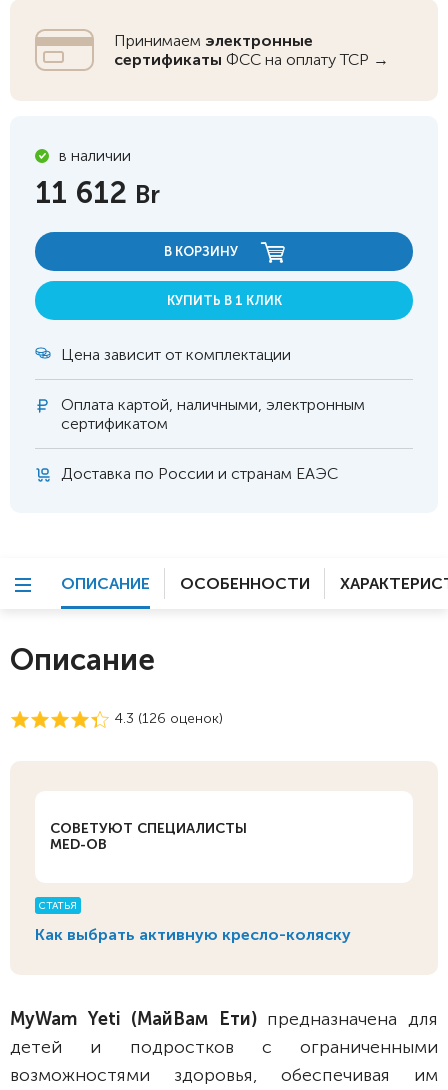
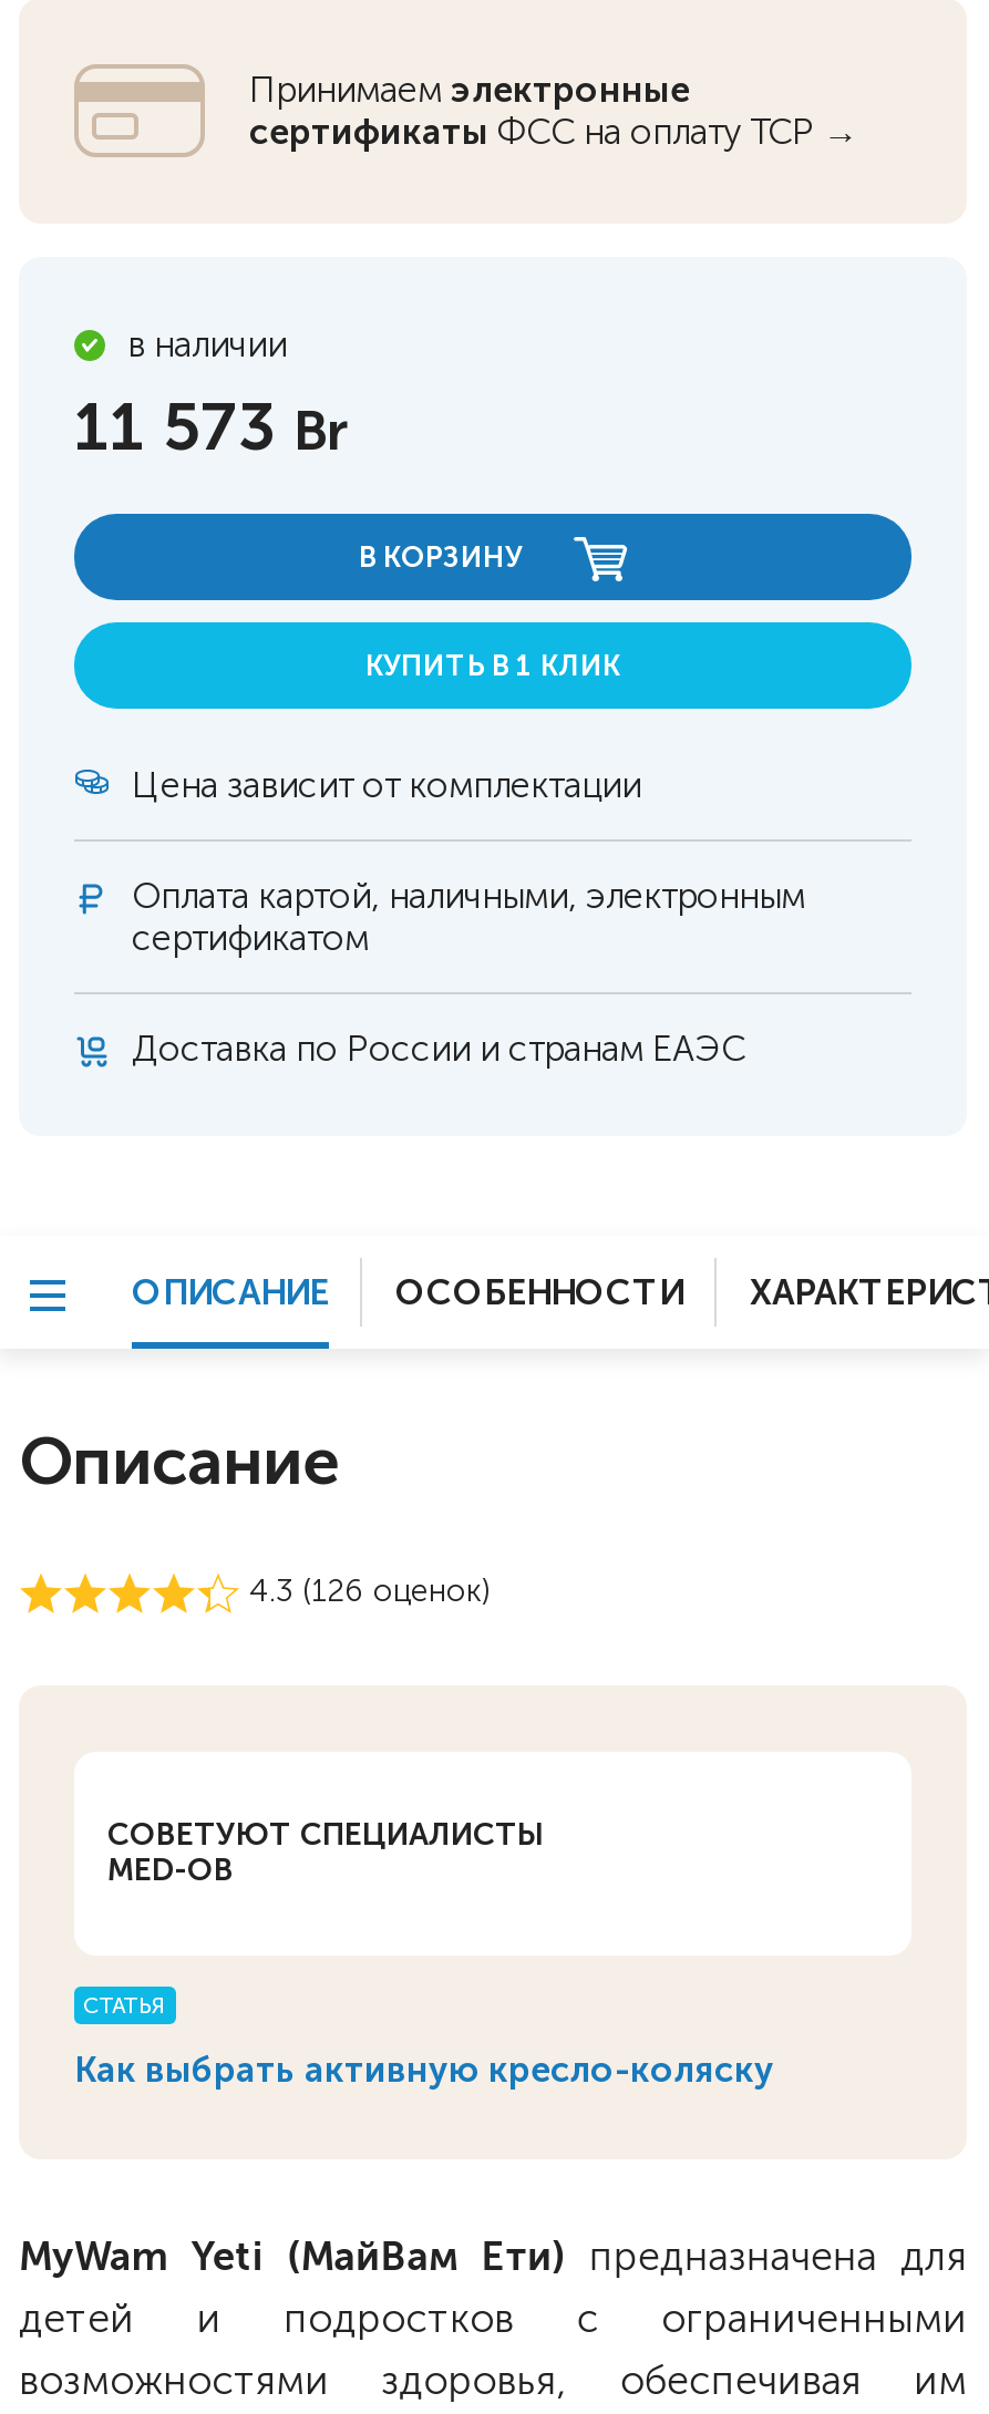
- 11 612 Br
+ 11 573 Br
